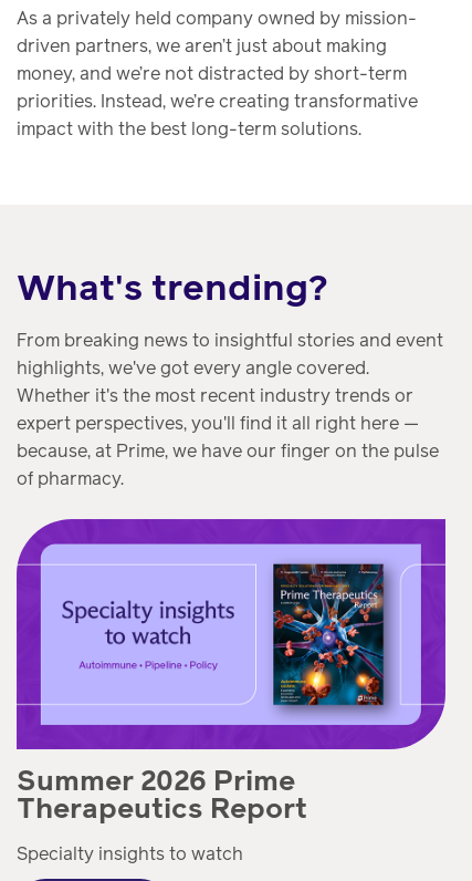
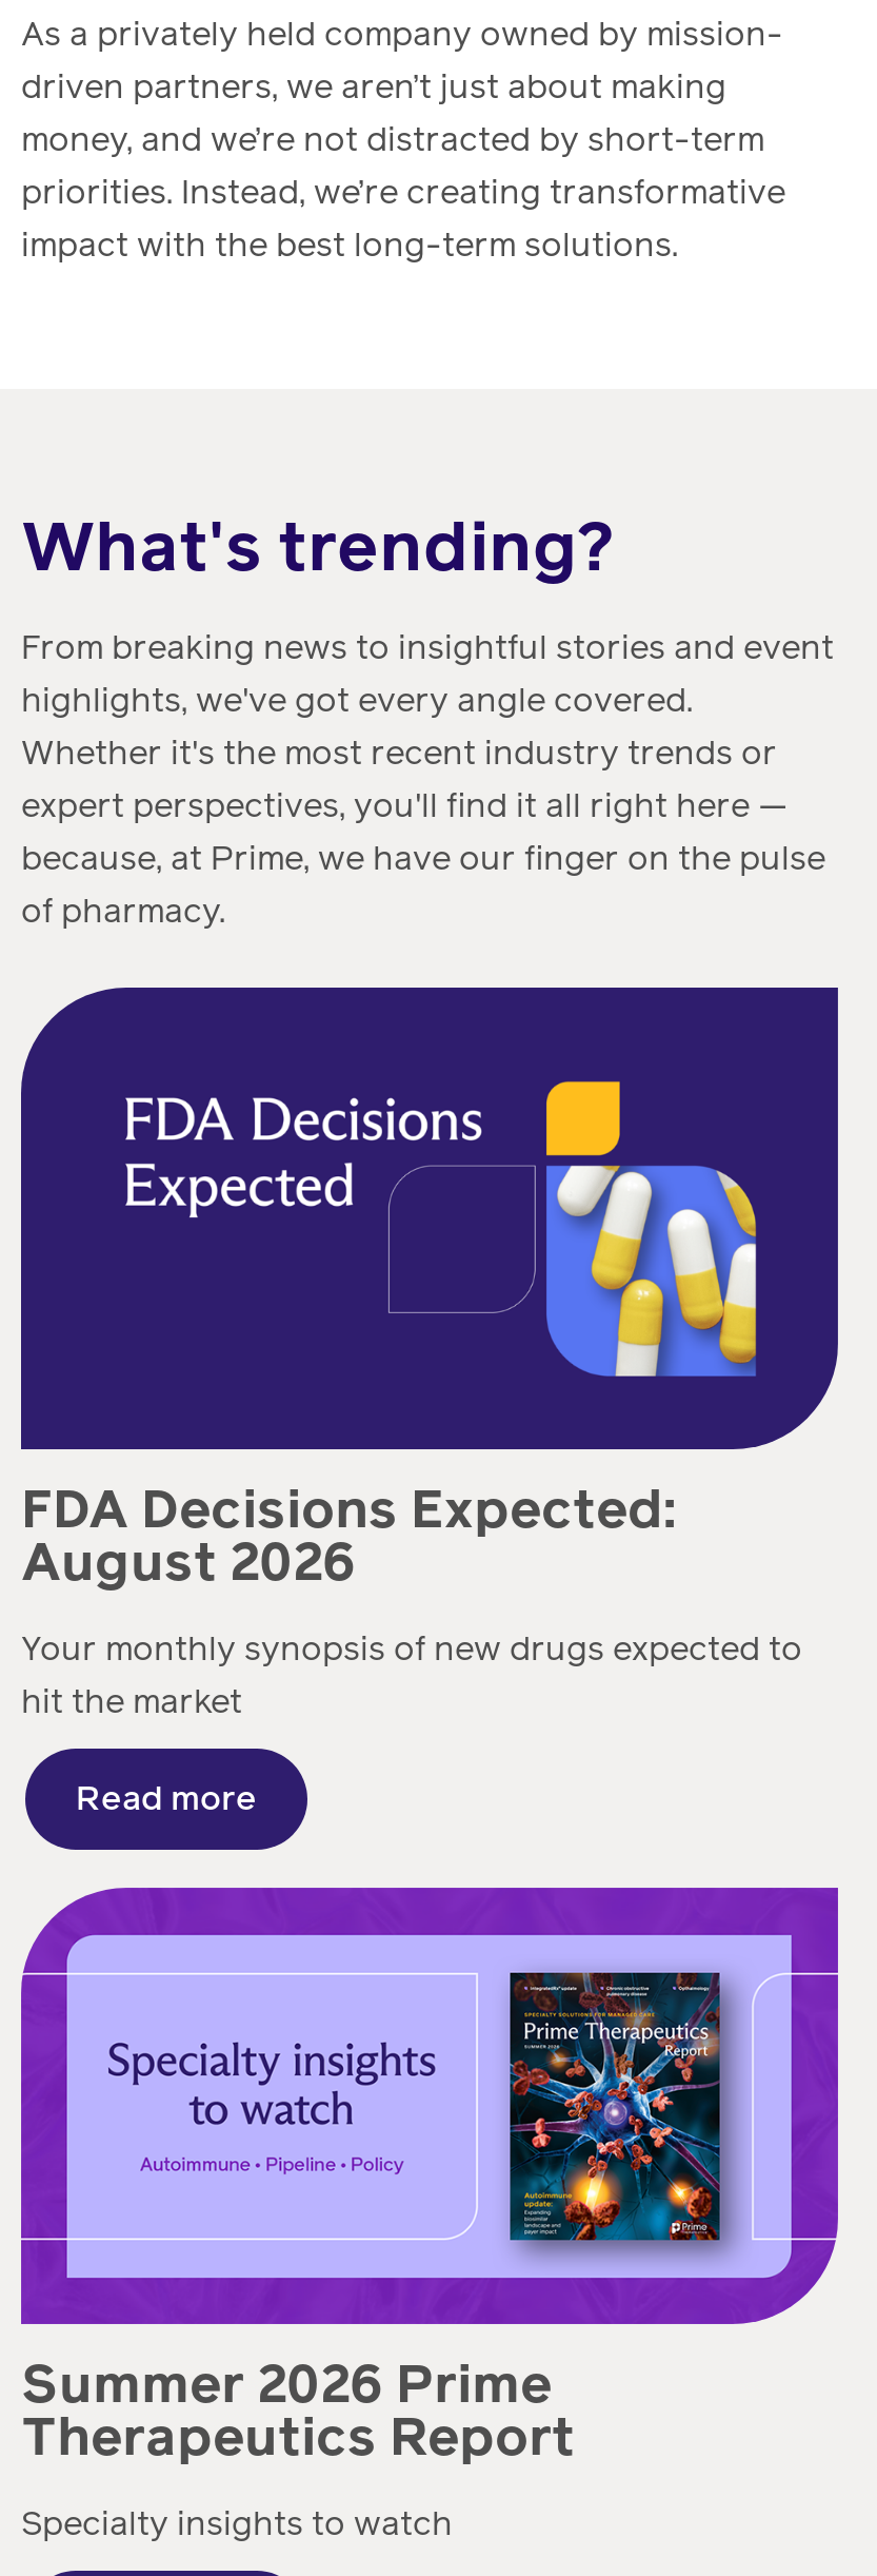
+ [image]
+ FDA Decisions Expected:
+ August 2026
+ Your monthly synopsis of new drugs expected to
+ hit the market
+ Read more
